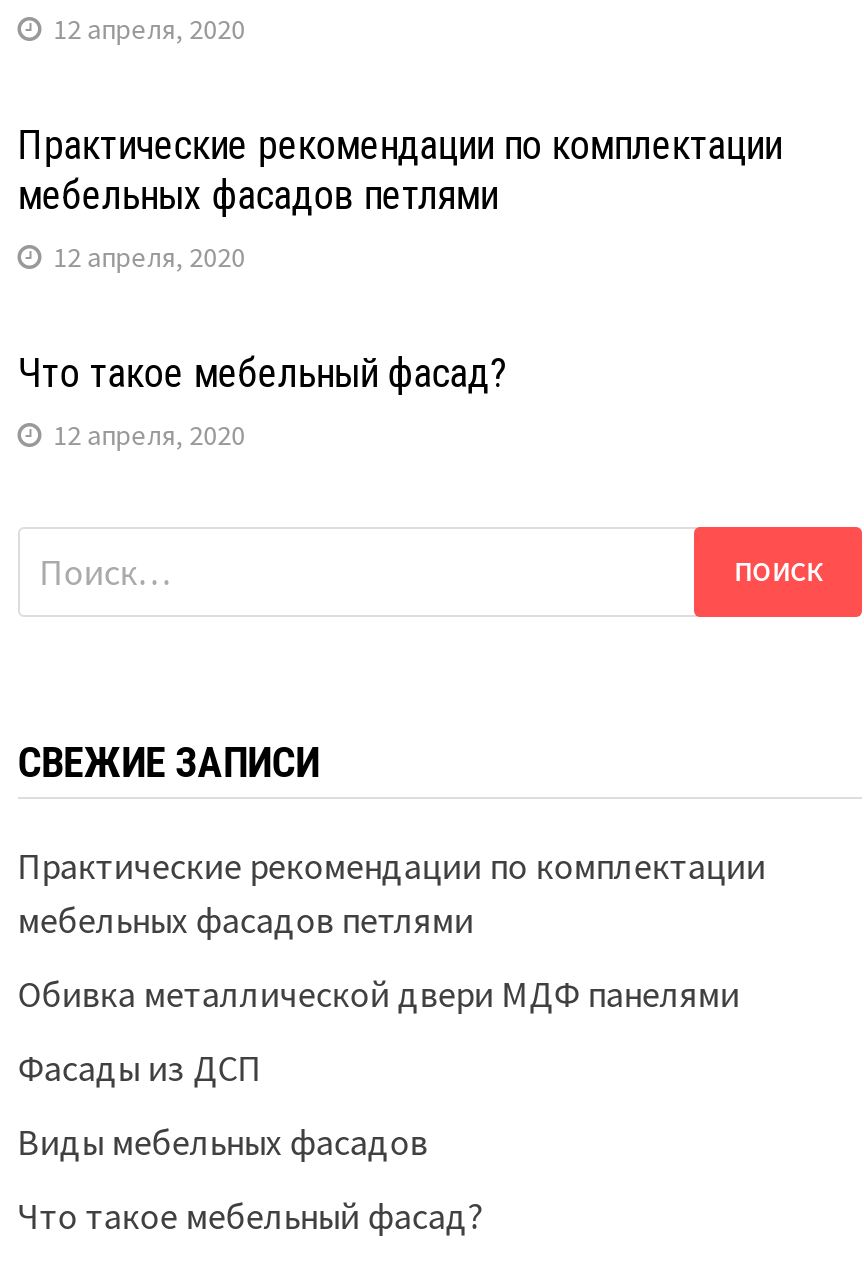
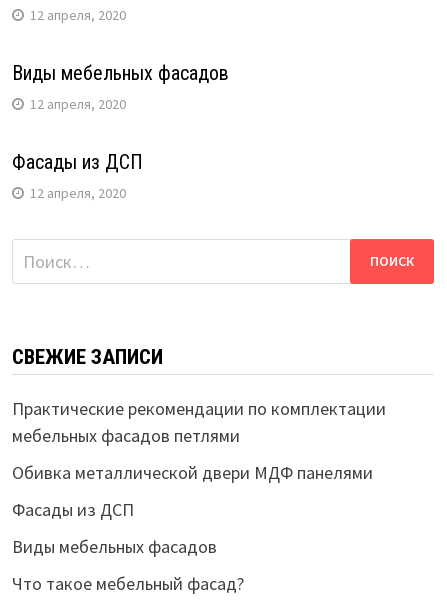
- Практические рекомендации по комплектации
- мебельных фасадов петлями
+ Виды мебельных фасадов

- Что такое мебельный фасад?
+ Фасады из ДСП
